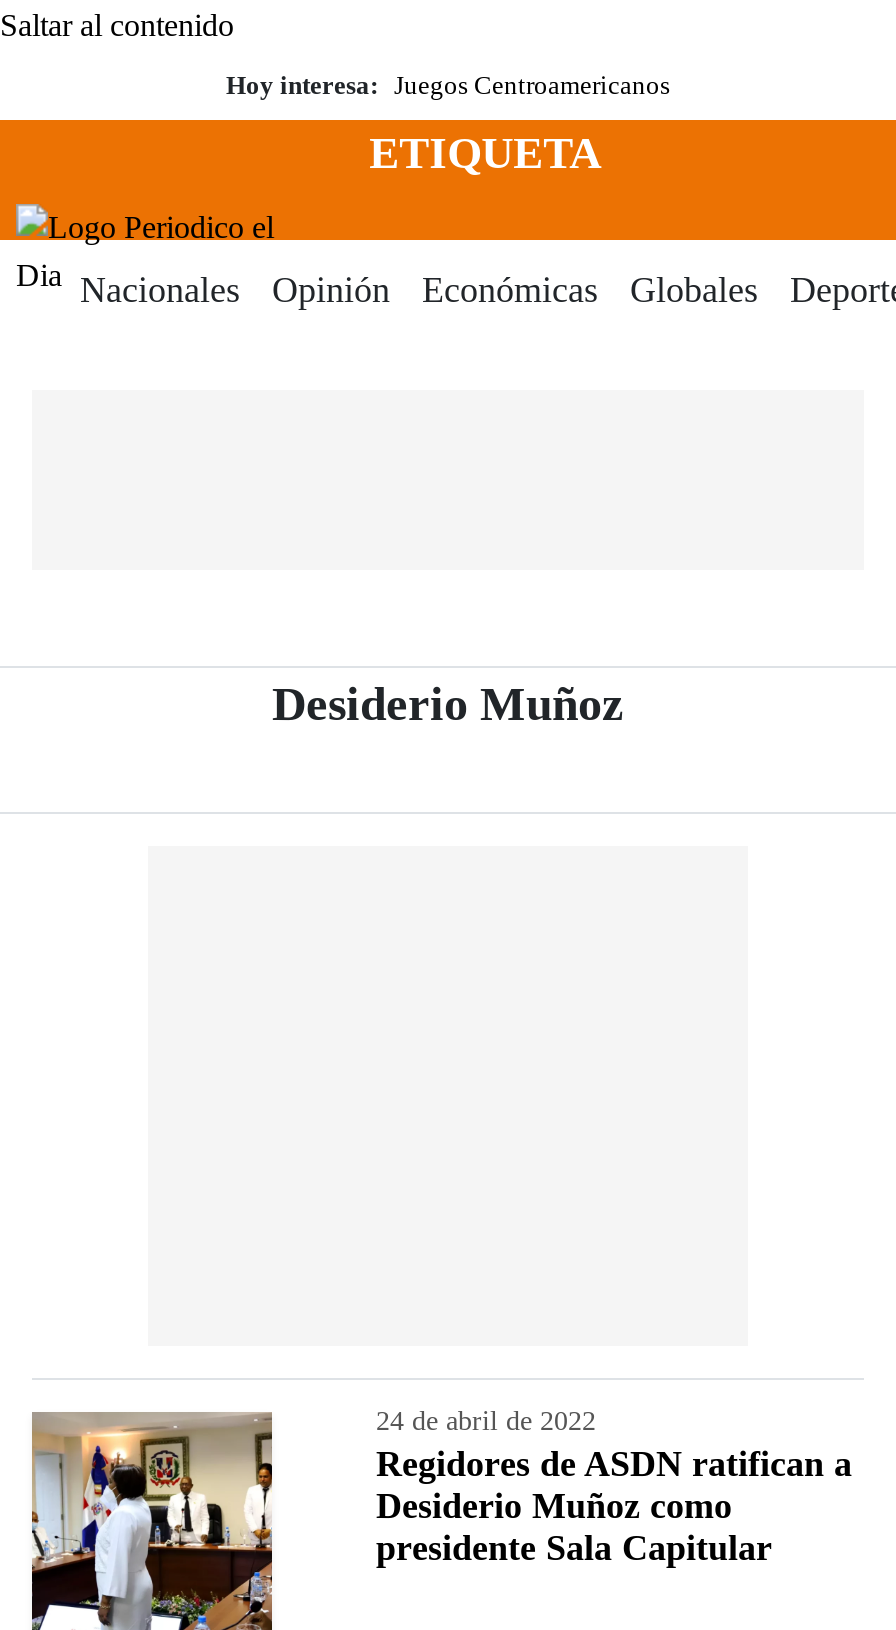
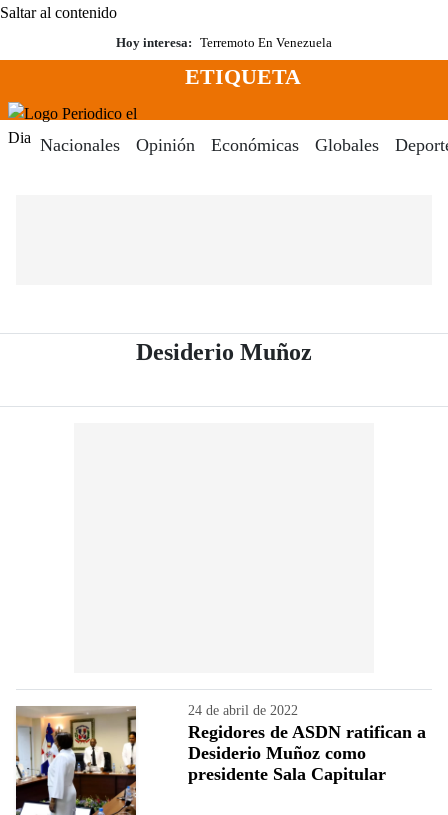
- Hoy interesa: Juegos Centroamericanos
+ Hoy interesa: Terremoto En Venezuela
